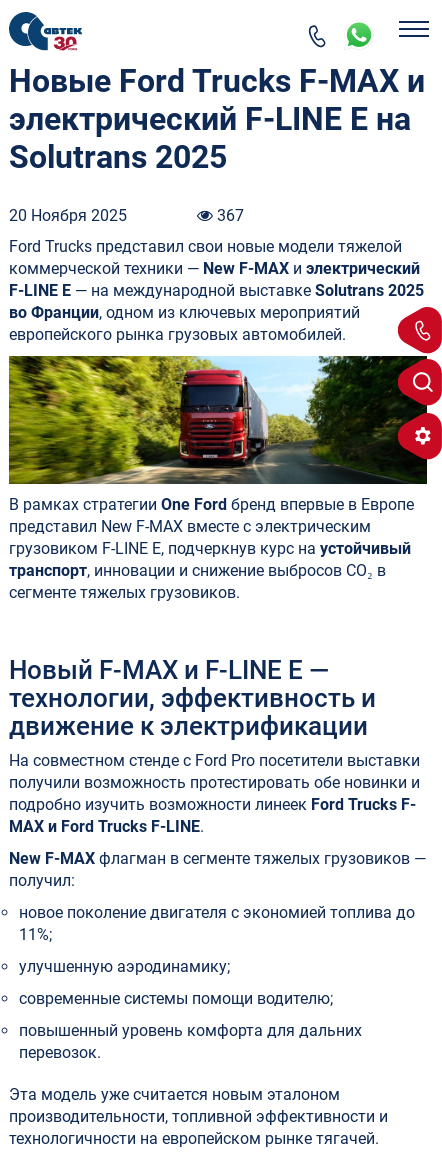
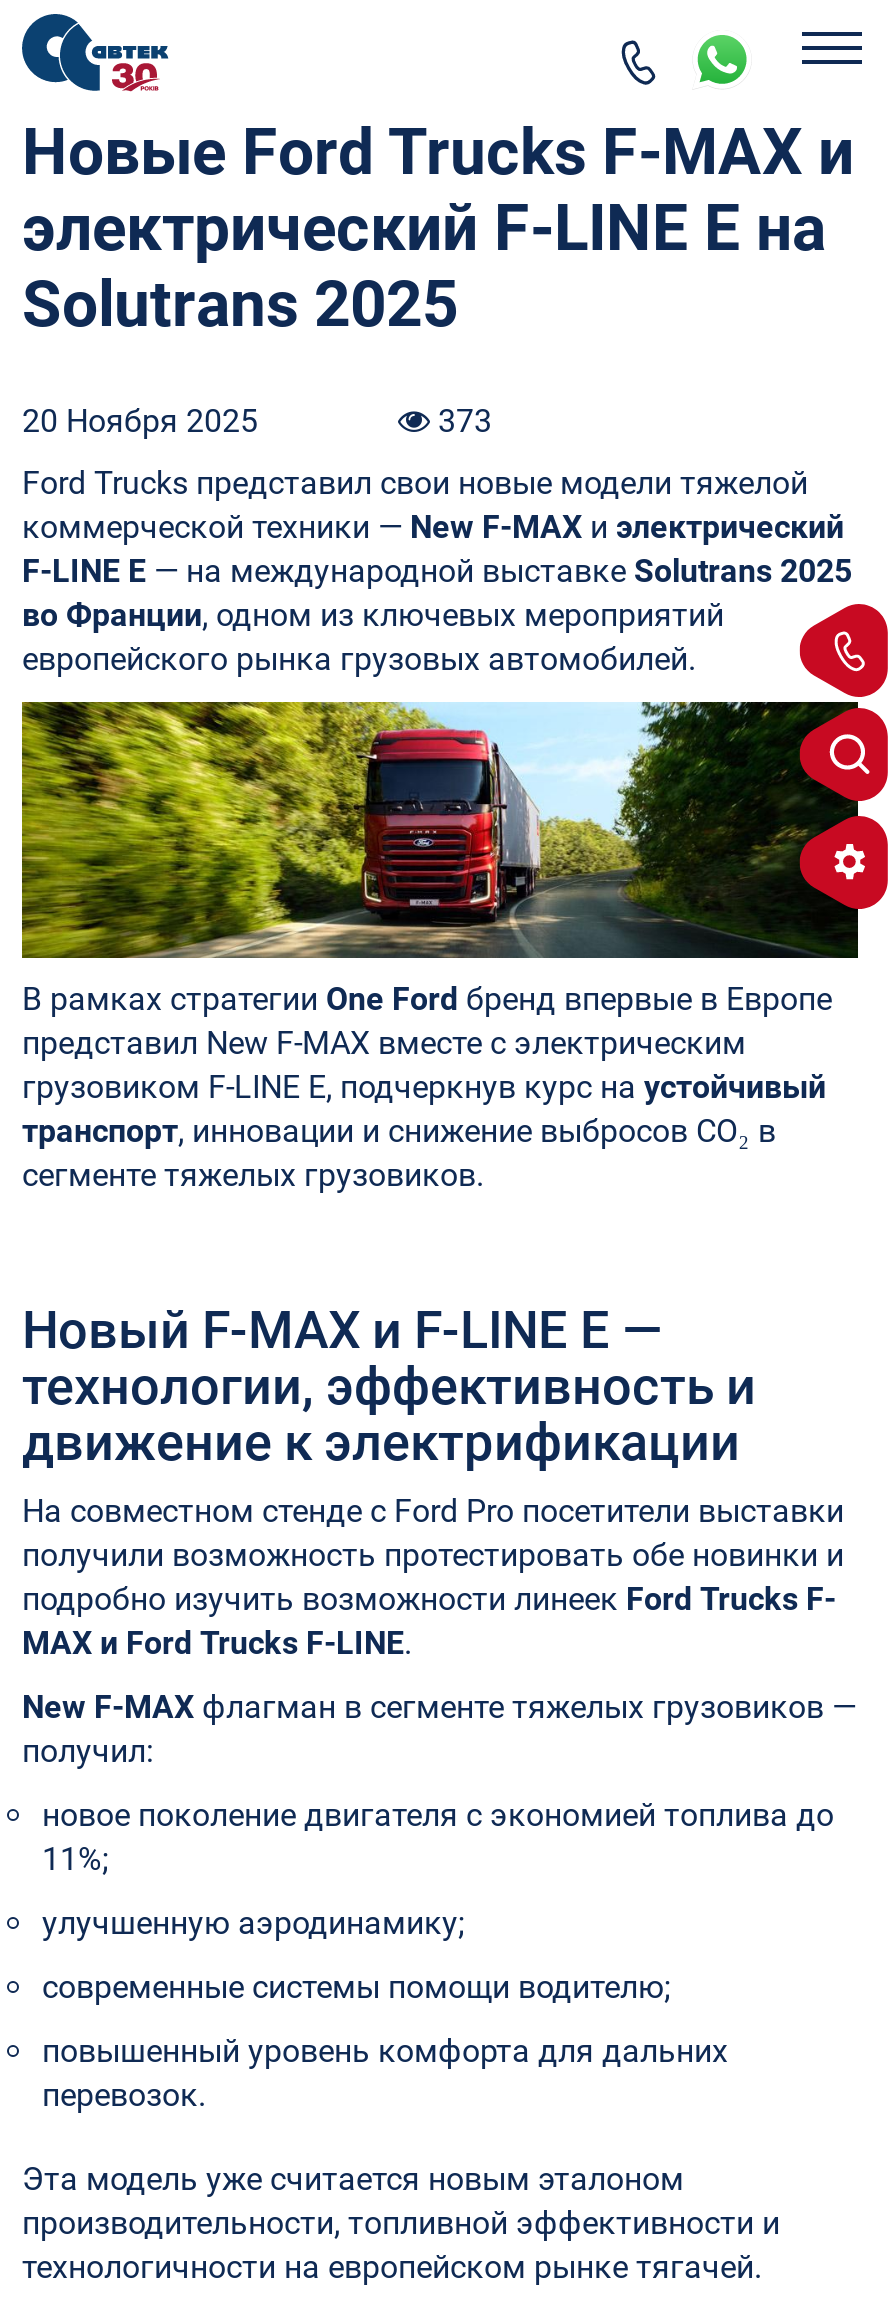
- 367
+ 373
